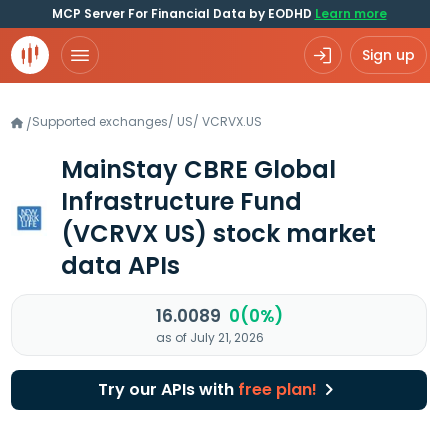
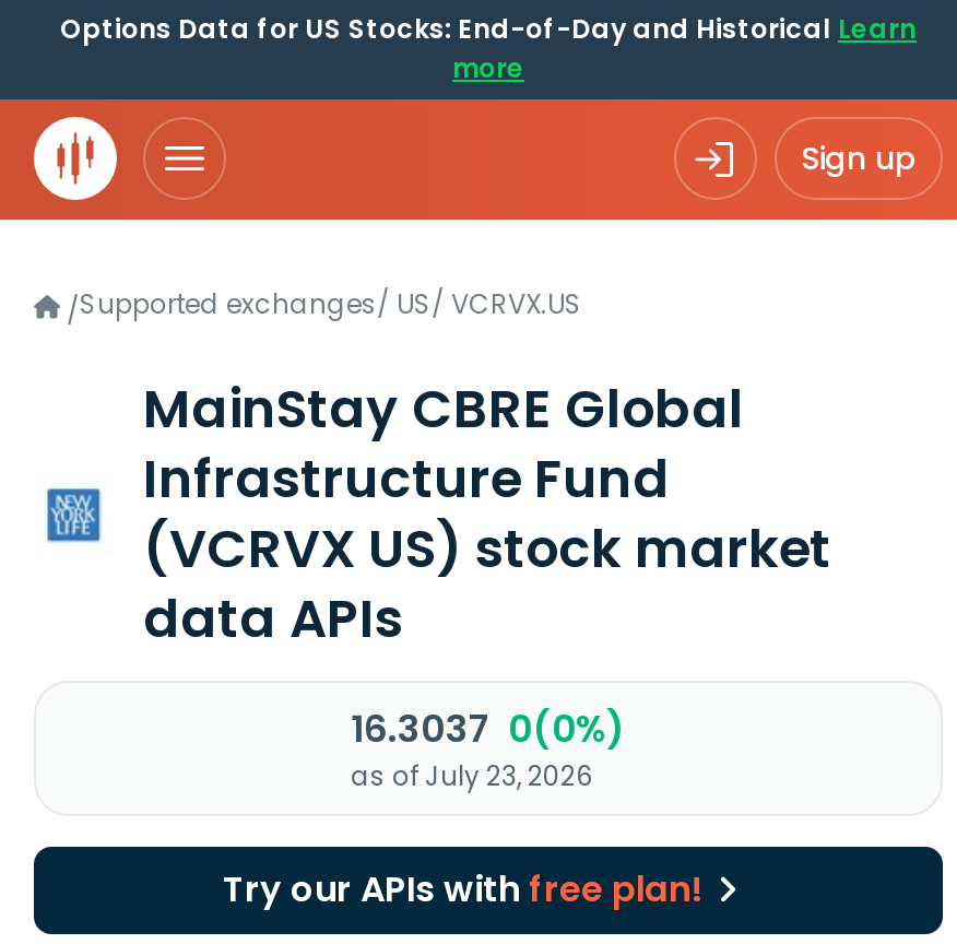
- MCP Server For Financial Data by EODHD Learn more
+ Options Data for US Stocks: End-of-Day and Historical Learn
+ more

- 16.0089 0(0%)
+ 16.3037 0(0%)

- as of July 21, 2026
+ as of July 23, 2026
